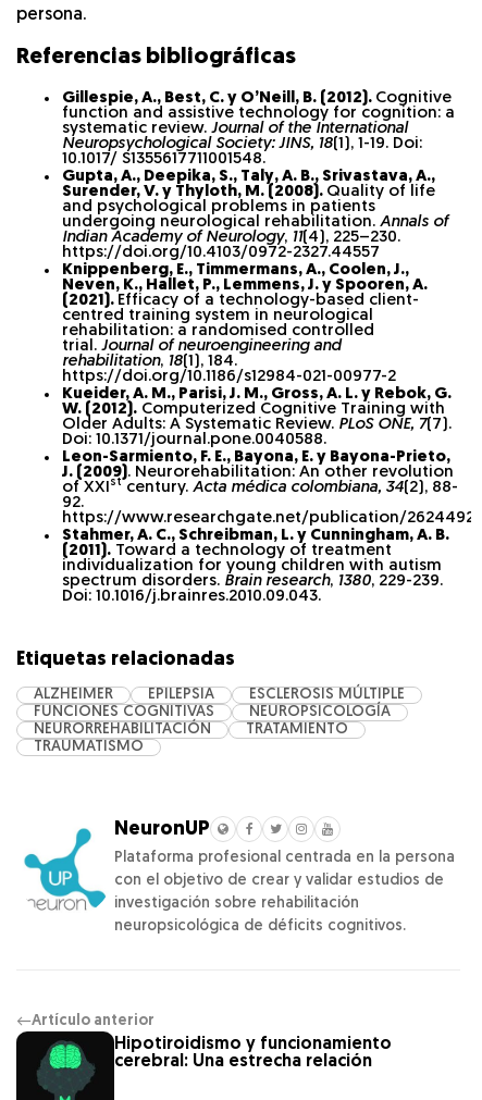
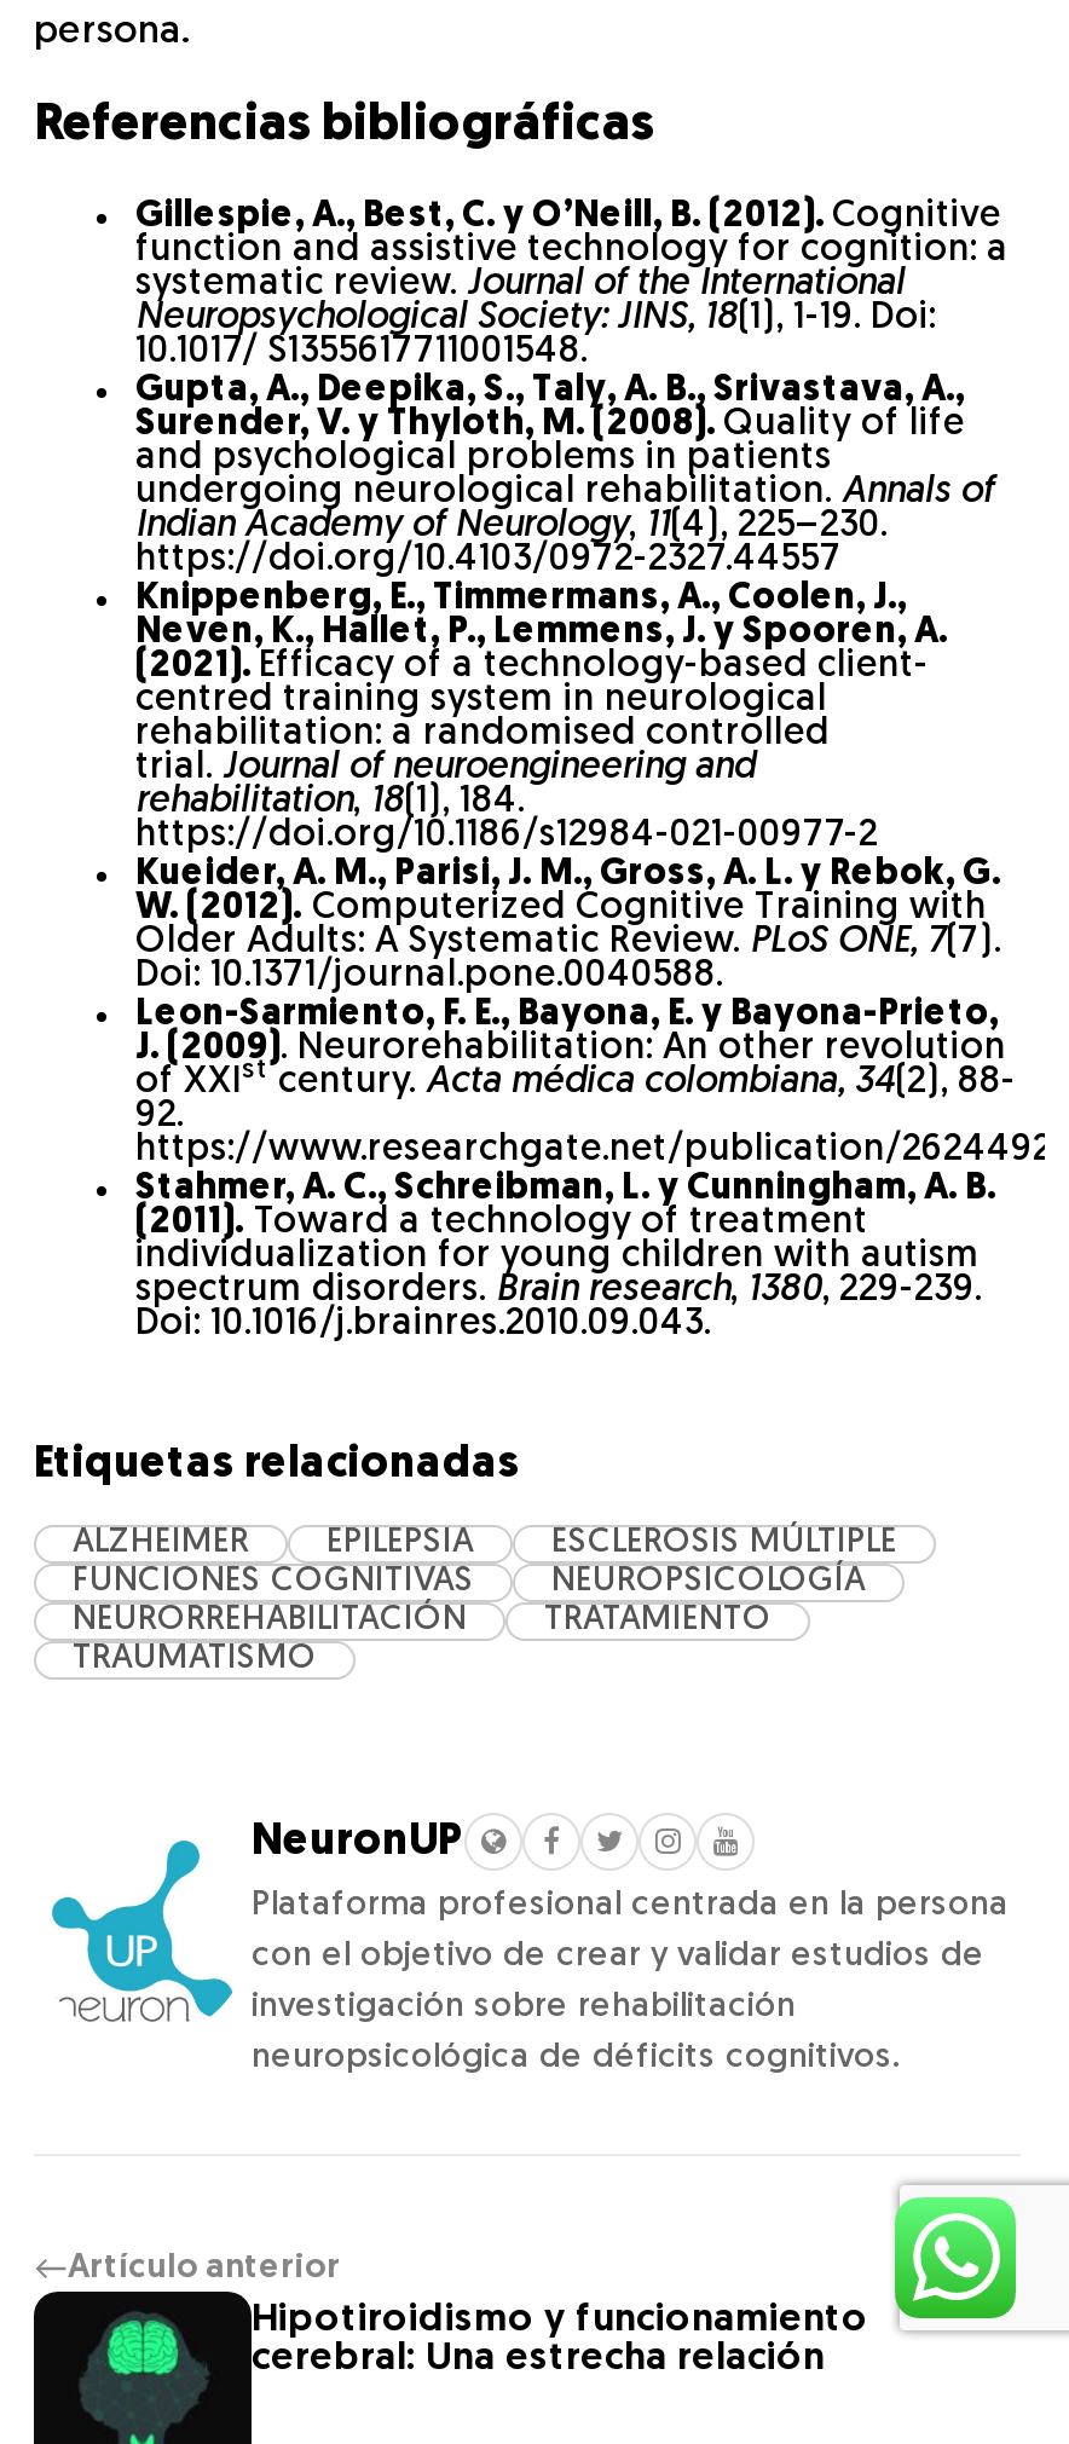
+ [image]
